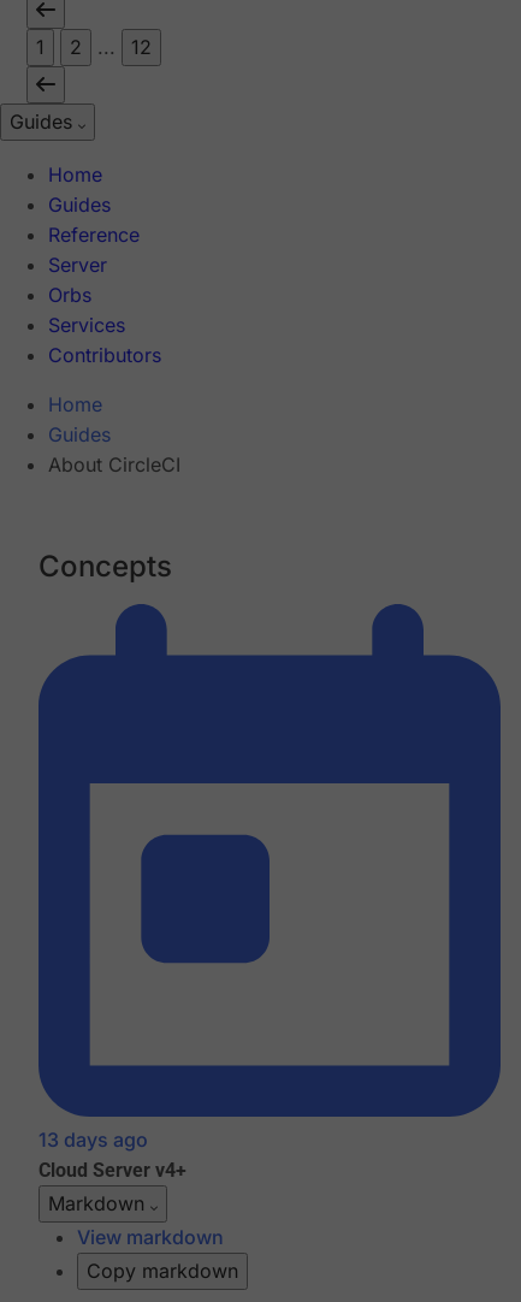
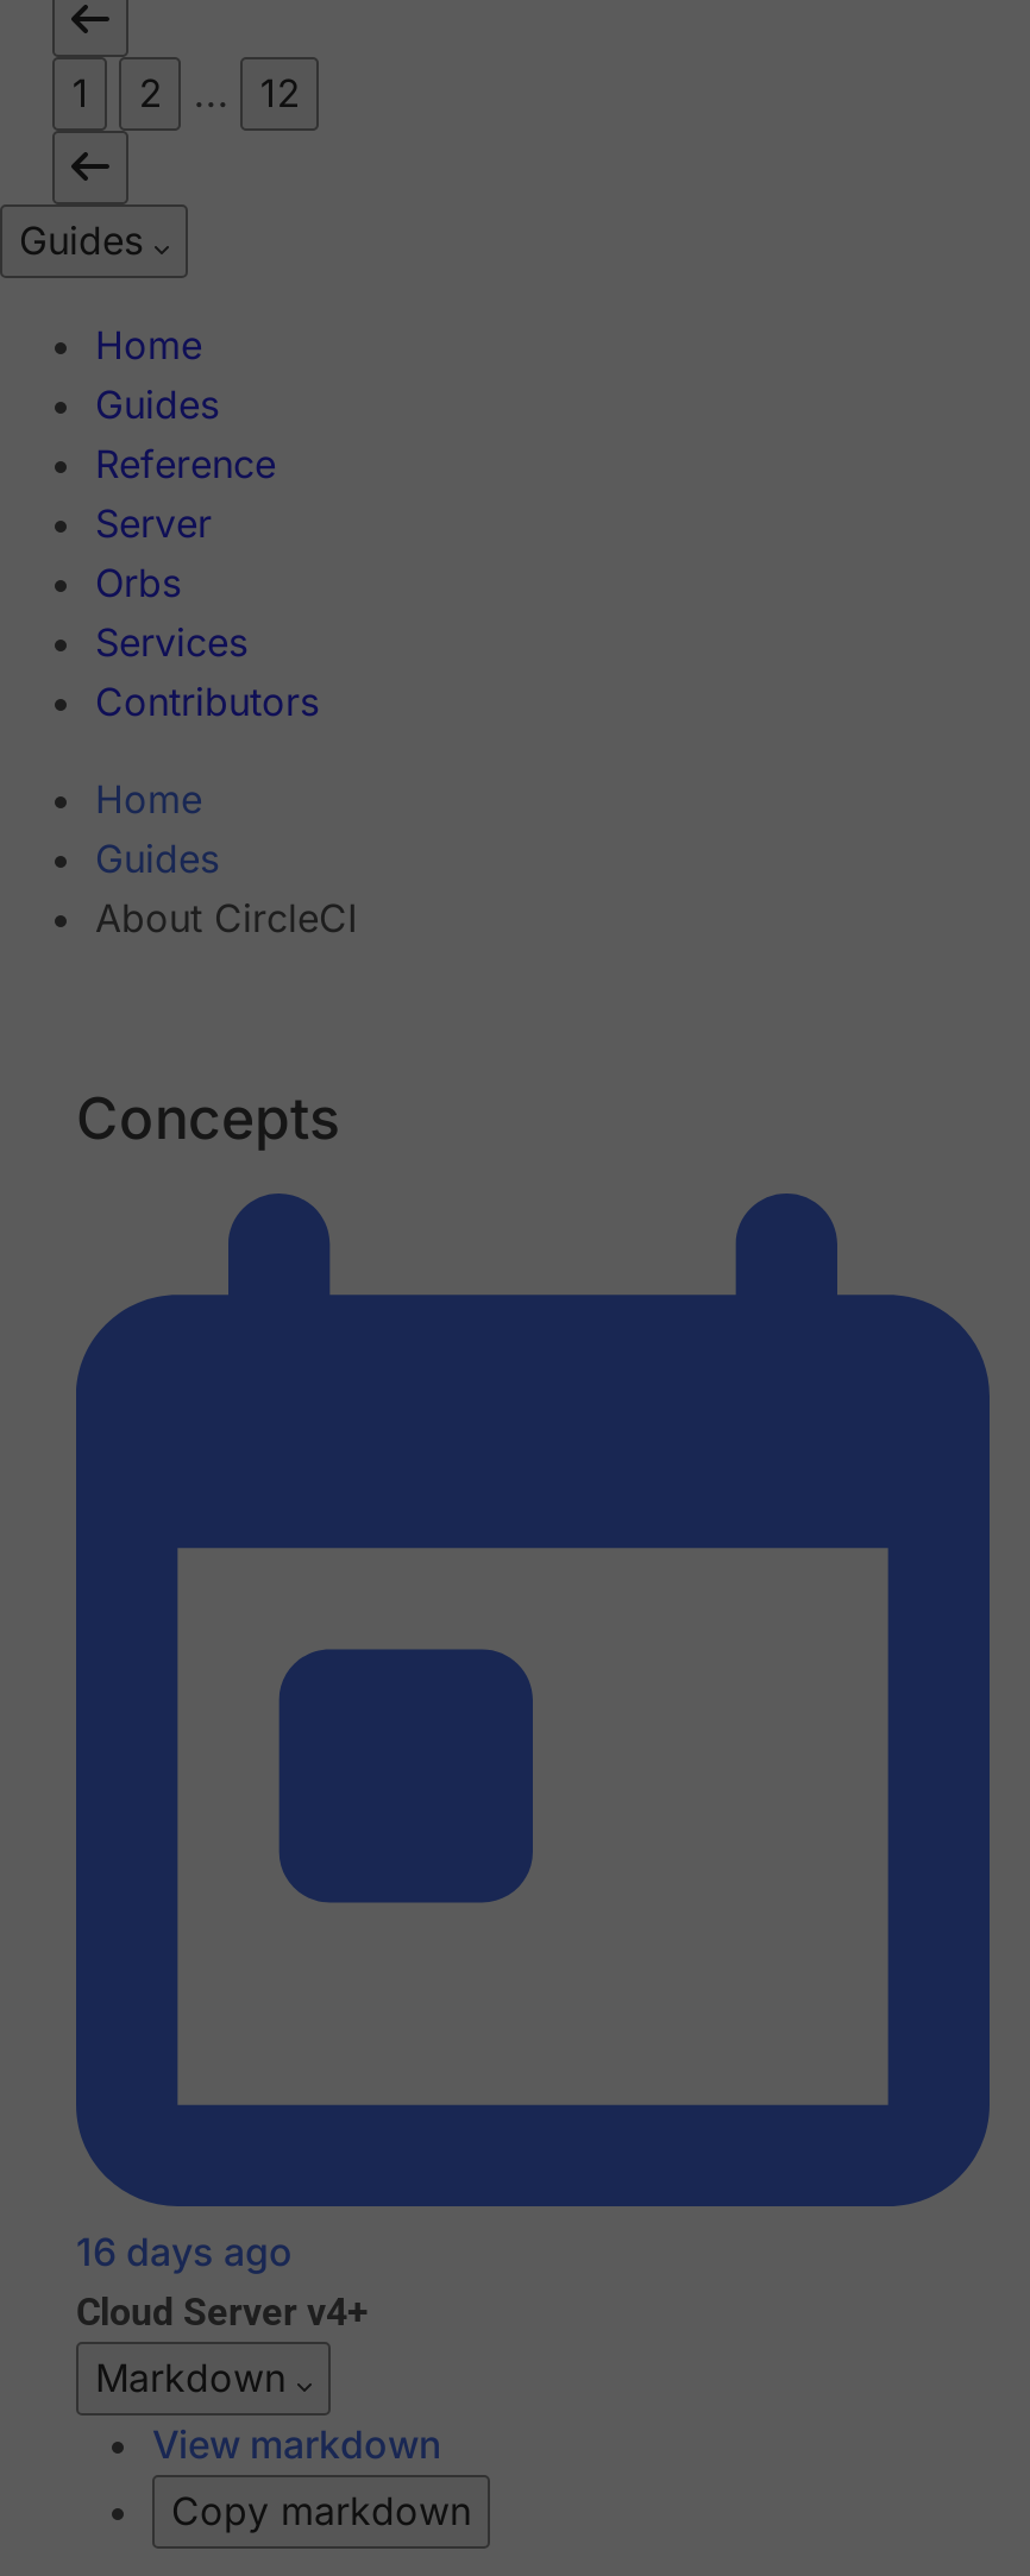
- 13 days ago
+ 16 days ago
